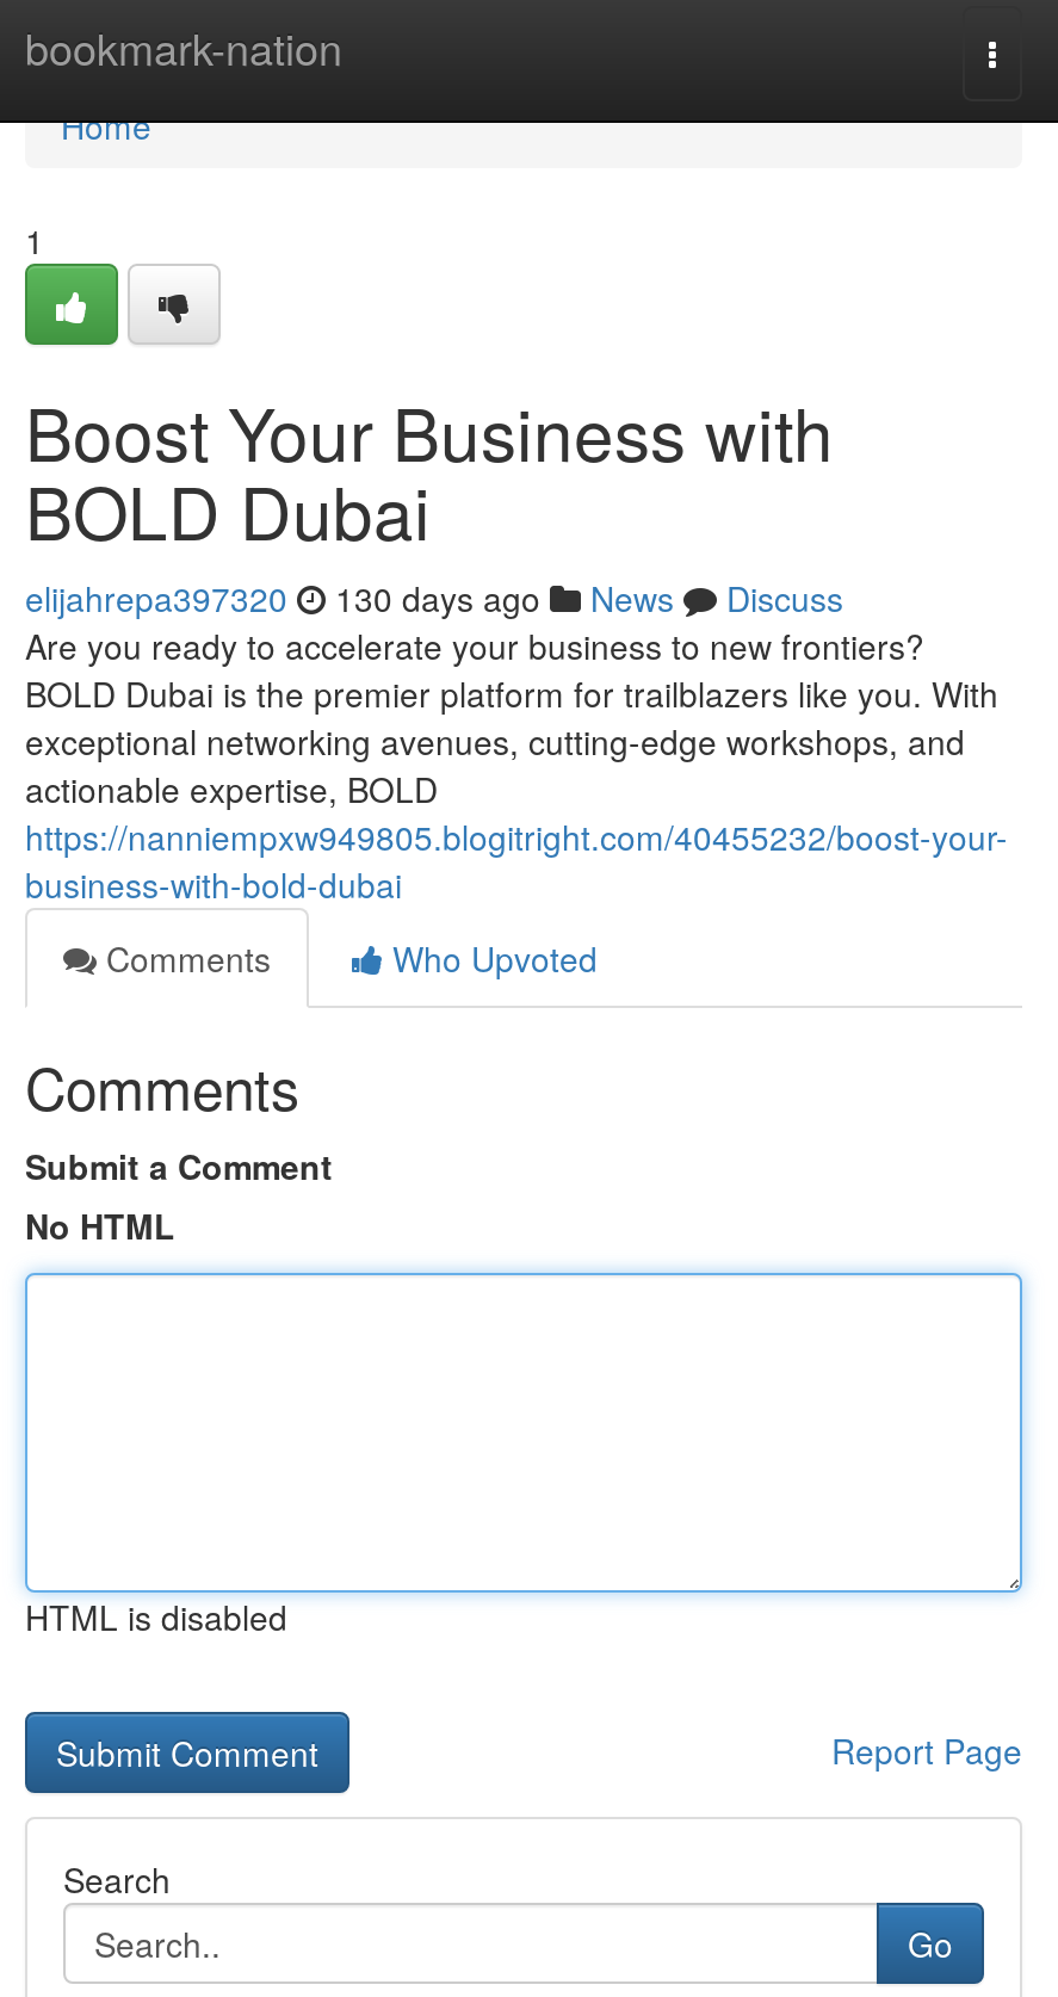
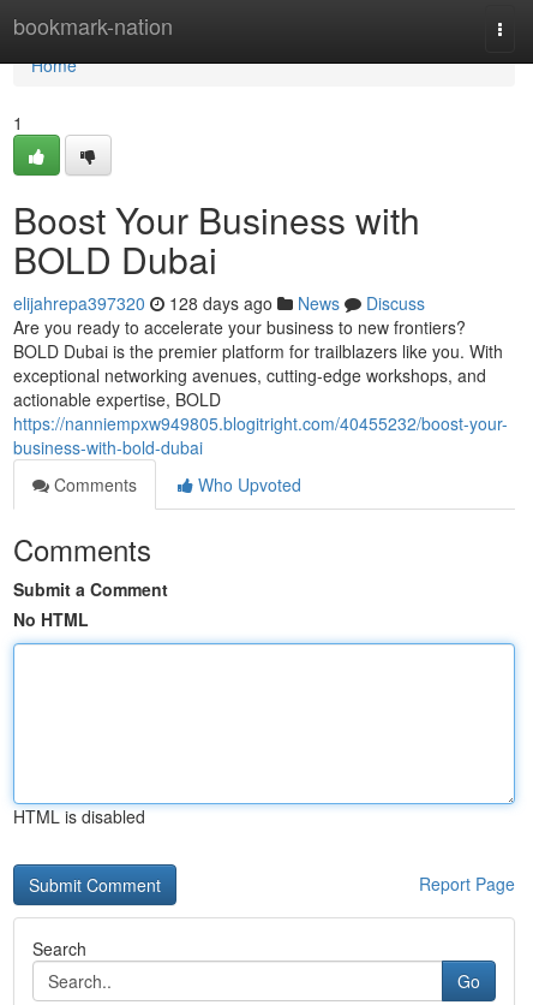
- elijahrepa397320 130 days ago News Discuss
+ elijahrepa397320 128 days ago News Discuss
